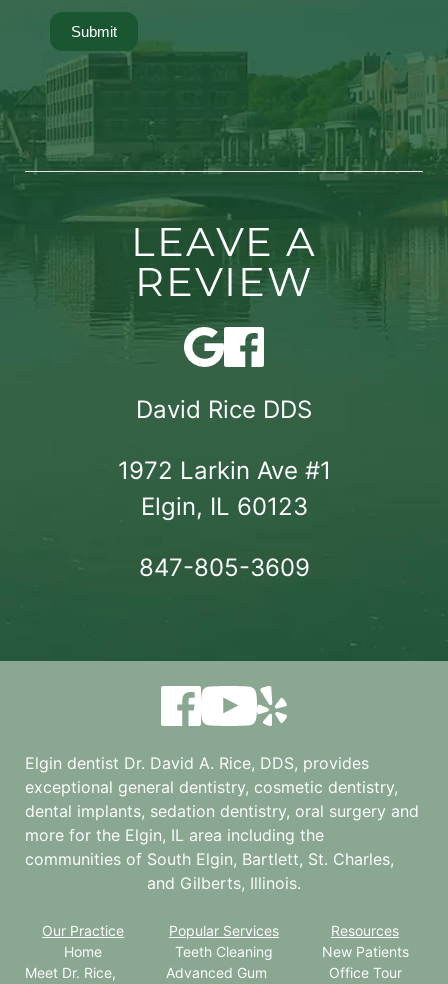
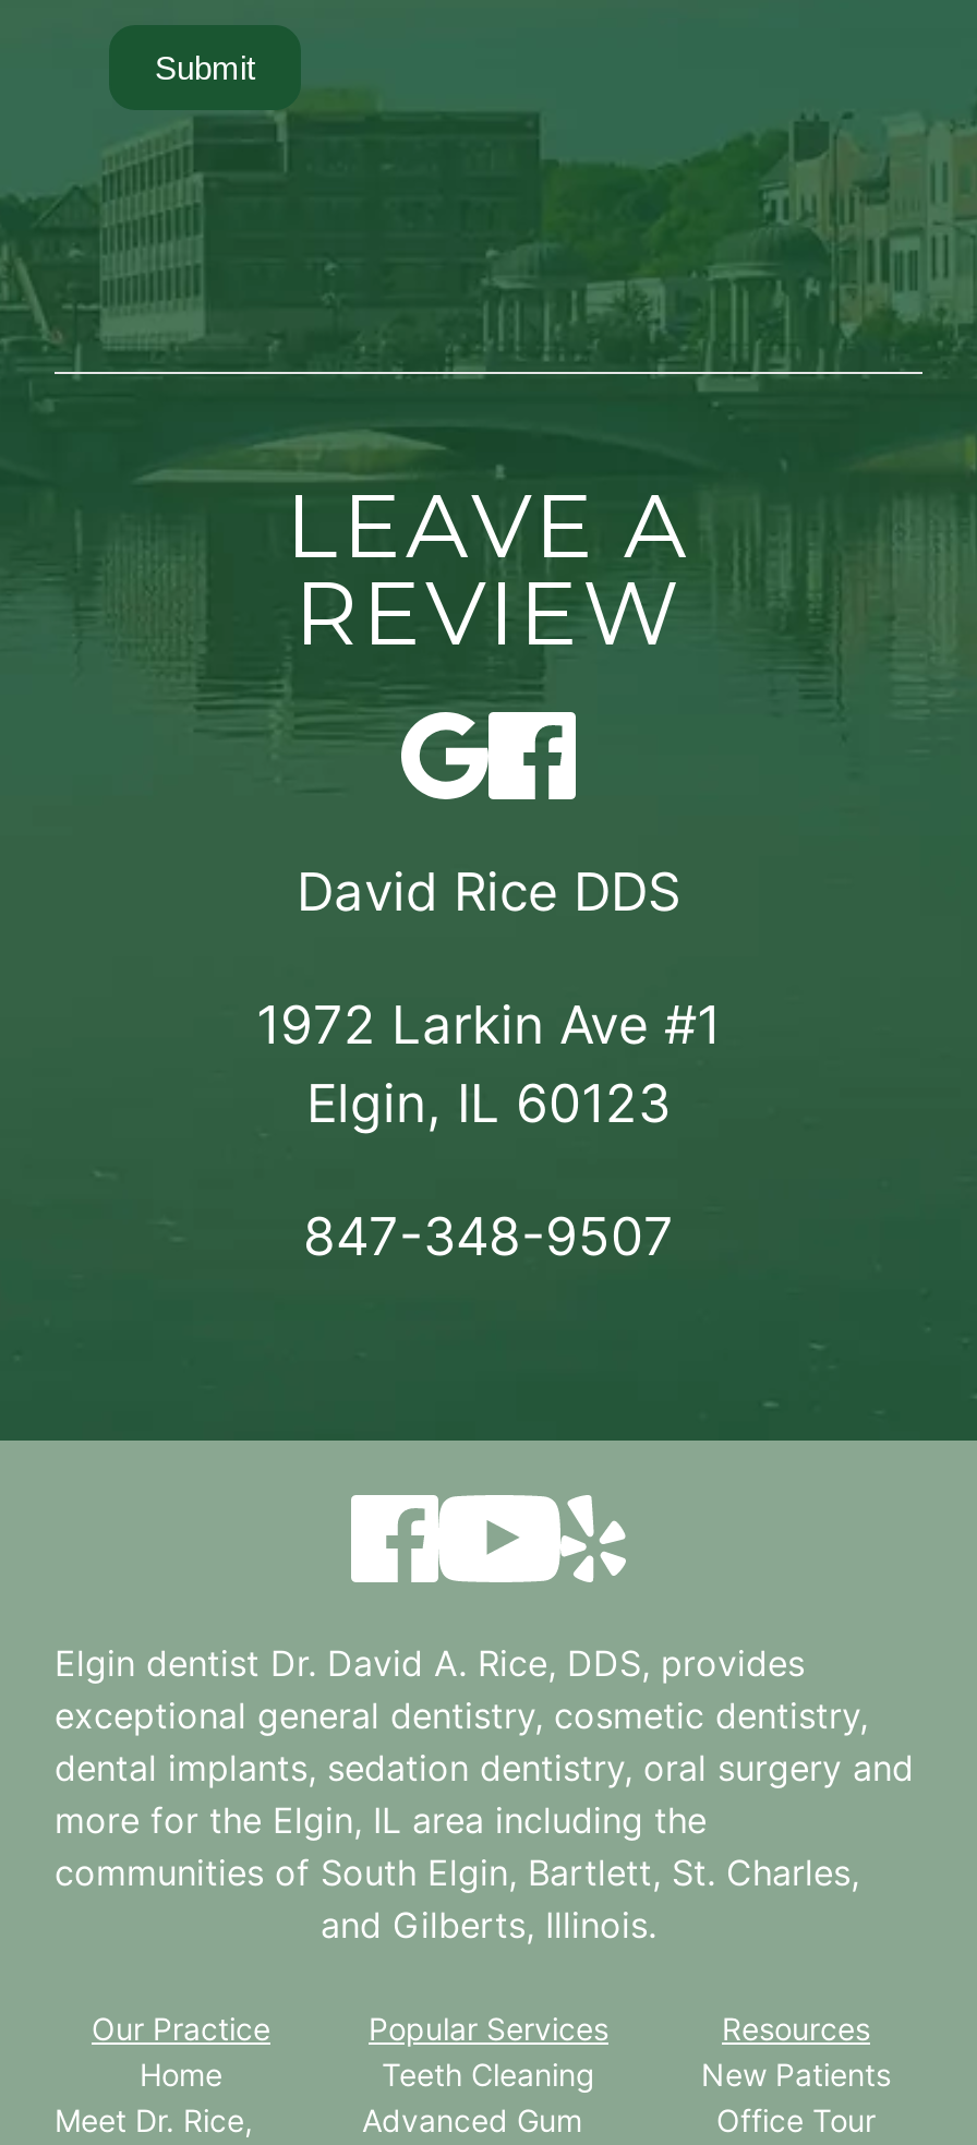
- 847-805-3609
+ 847-348-9507
